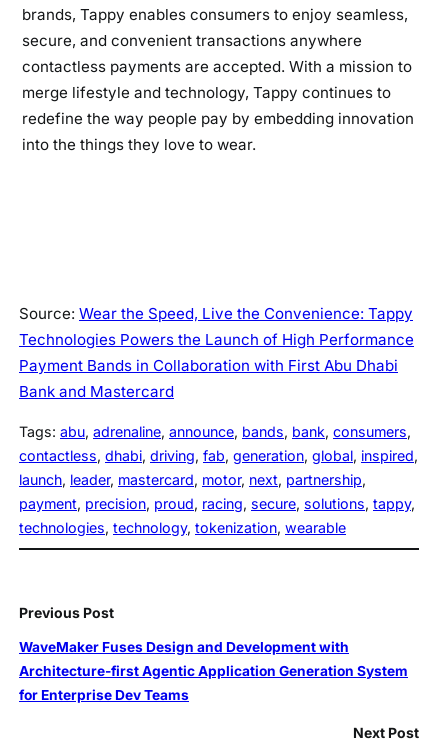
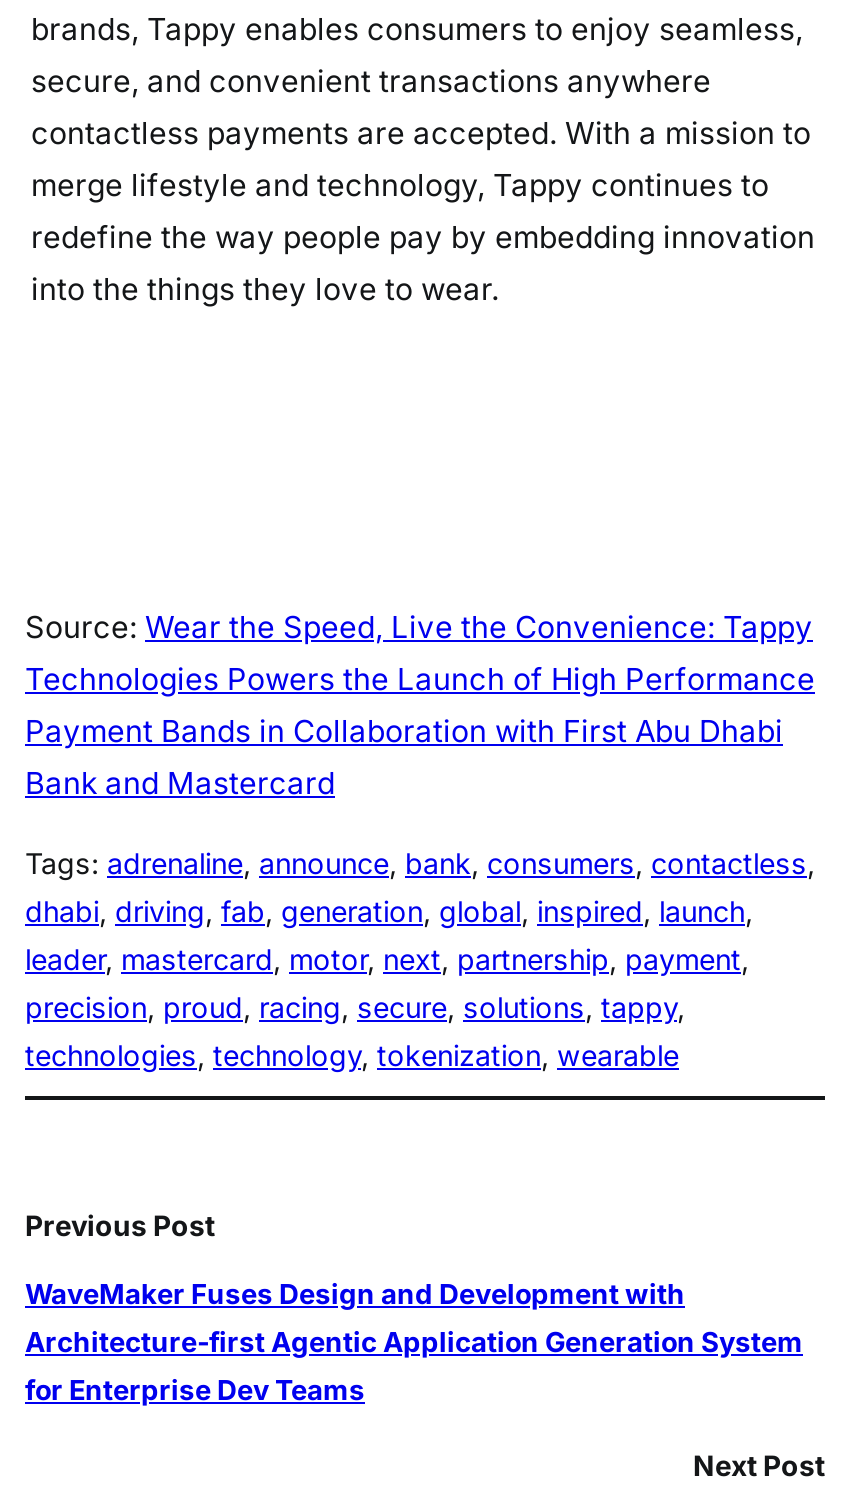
- Tags: abu, adrenaline, announce, bands, bank, consumers ,
- contactless, dhabi, driving, fab, generation, global, inspired ,
- launch, leader, mastercard, motor, next, partnership ,
- payment, precision, proud, racing, secure, solutions, tappy ,
+ Tags: adrenaline, announce, bank, consumers, contactless ,
+ dhabi, driving, fab, generation, global, inspired, launch ,
+ leader, mastercard, motor, next, partnership, payment ,
+ precision, proud, racing, secure, solutions, tappy ,
